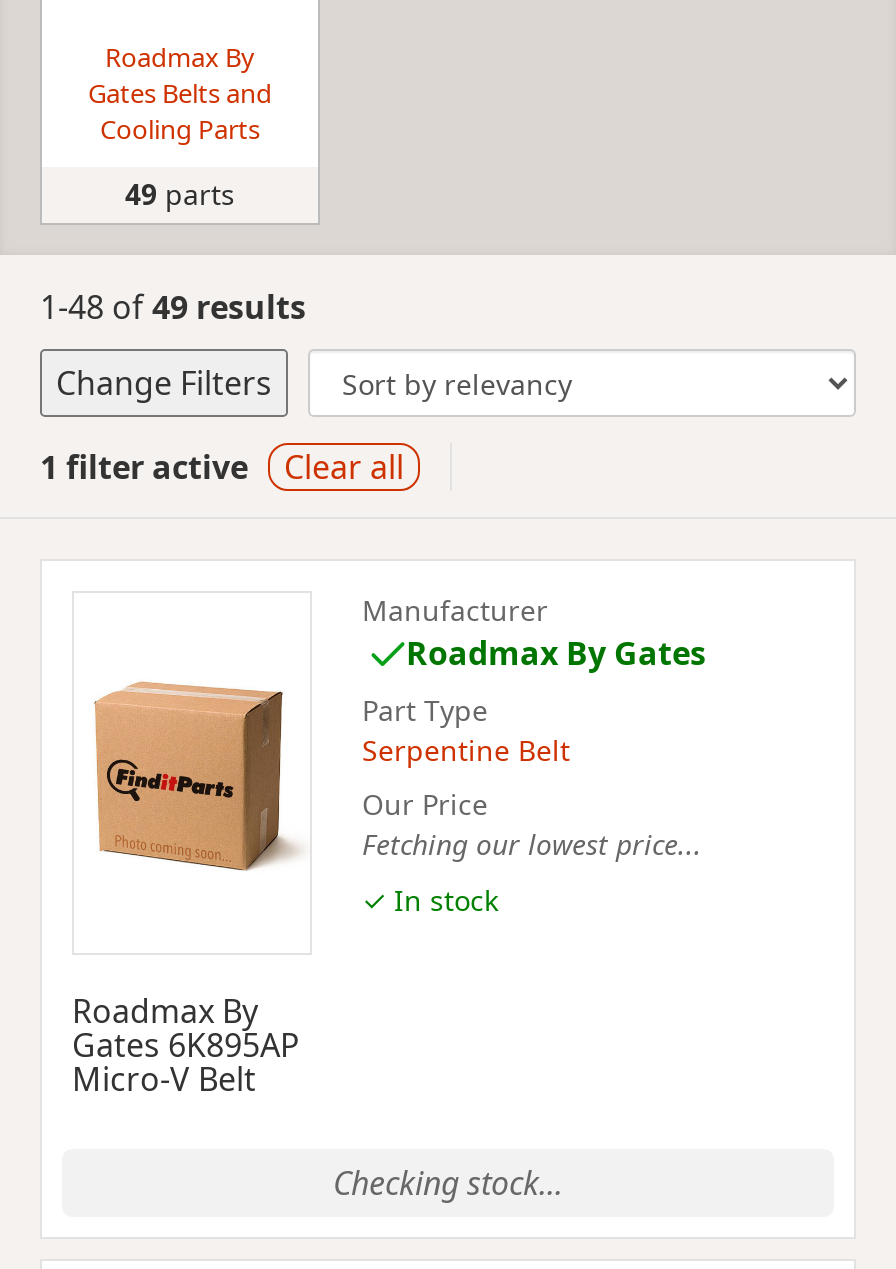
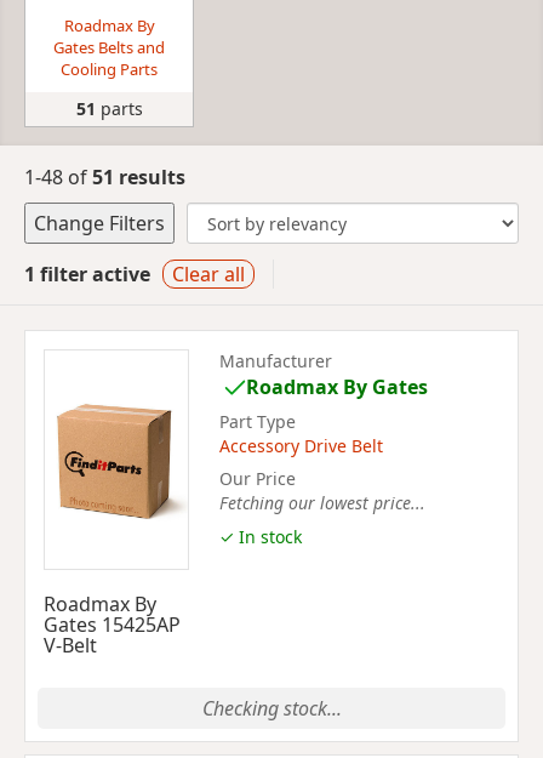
- 49 parts
+ 51 parts

- 1-48 of 49 results
+ 1-48 of 51 results

- Serpentine Belt
+ Accessory Drive Belt

- Gates 6K895AP
- Micro-V Belt
+ Gates 15425AP
+ V-Belt
